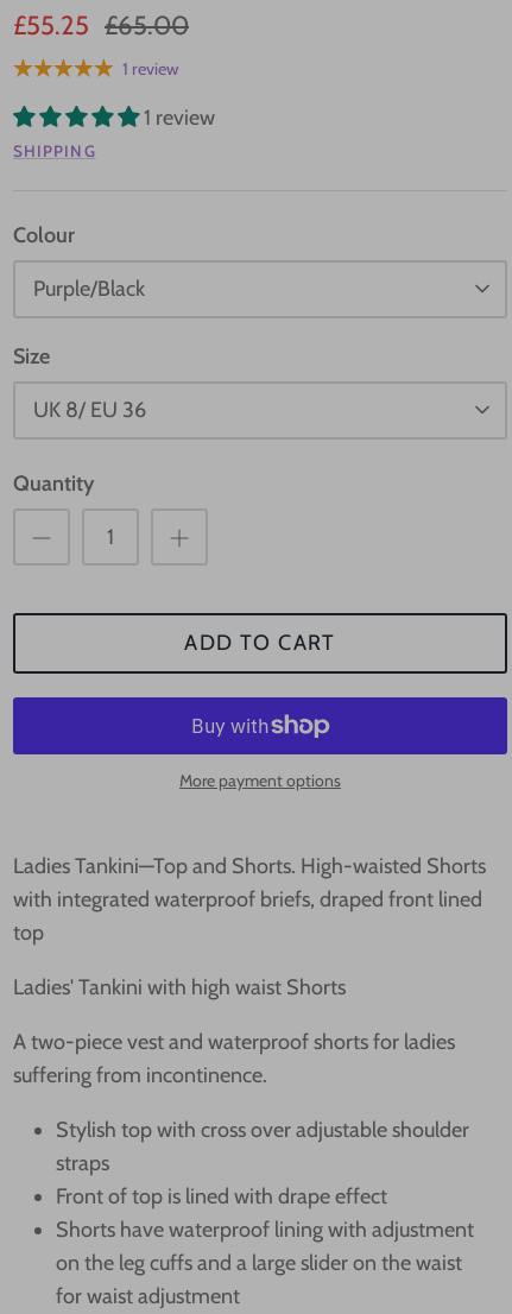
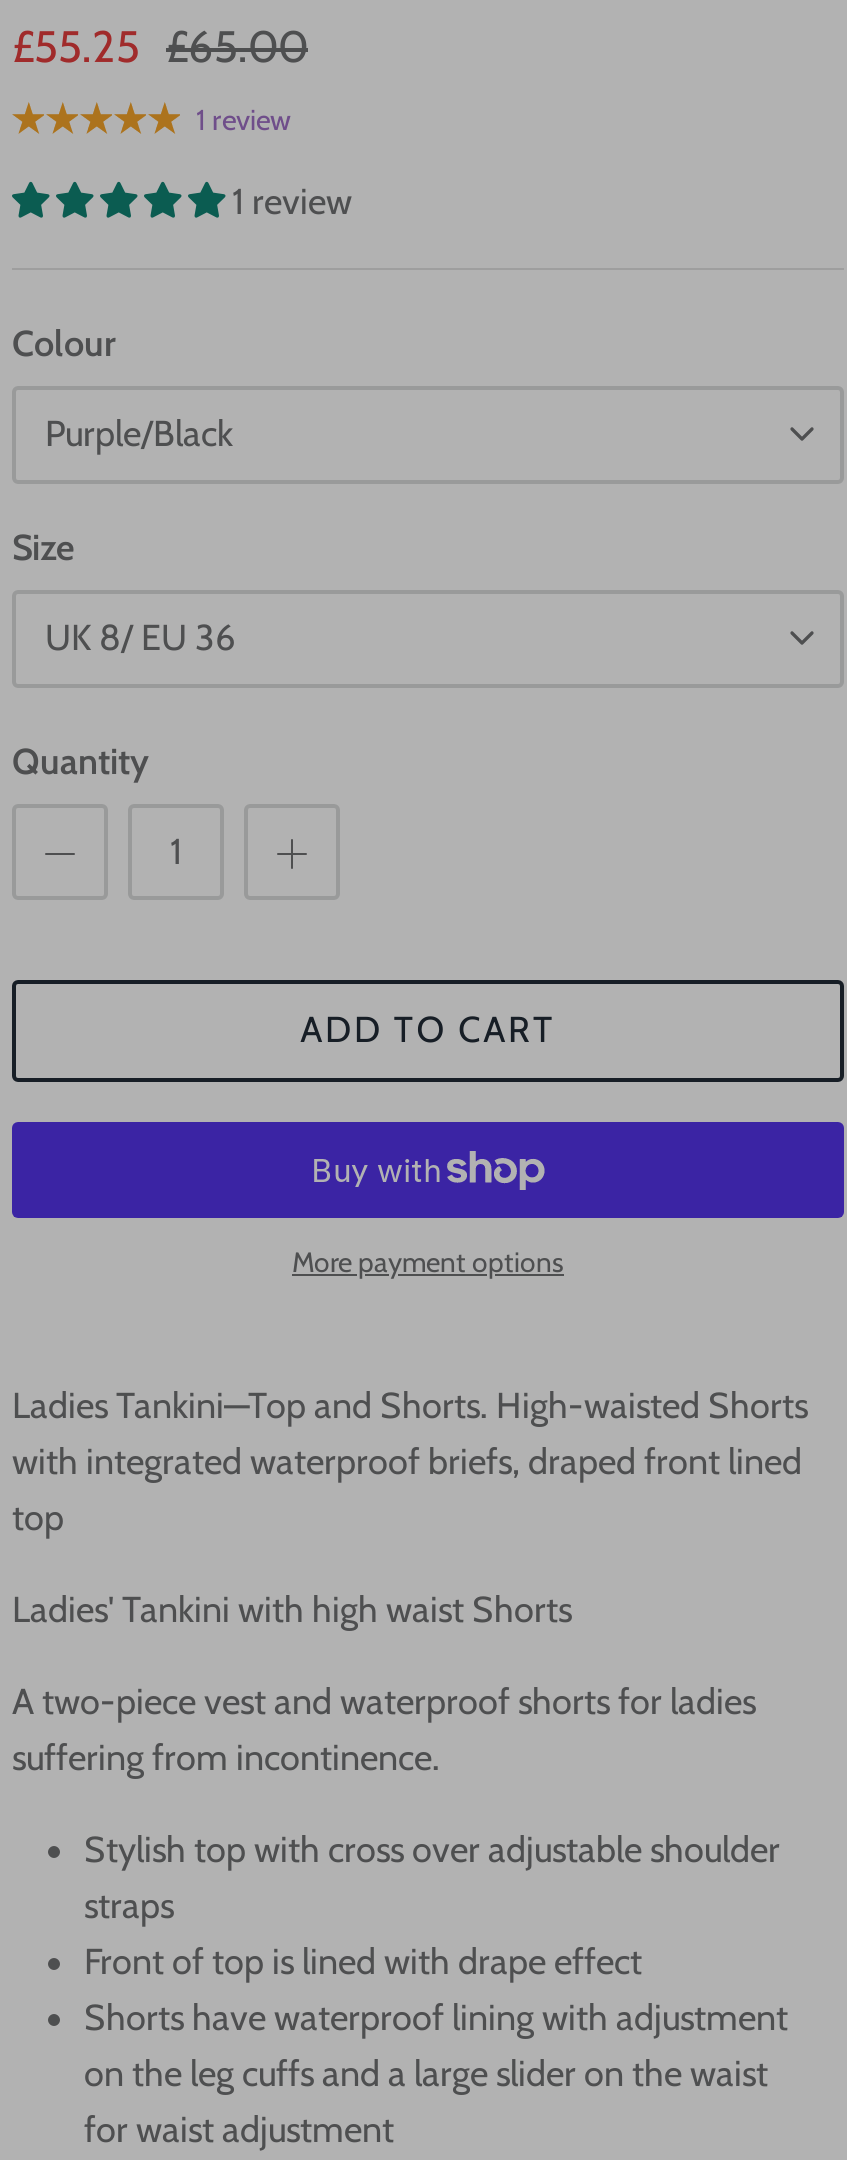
- SHIPPING
